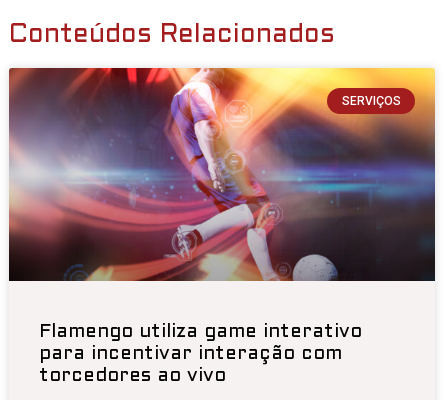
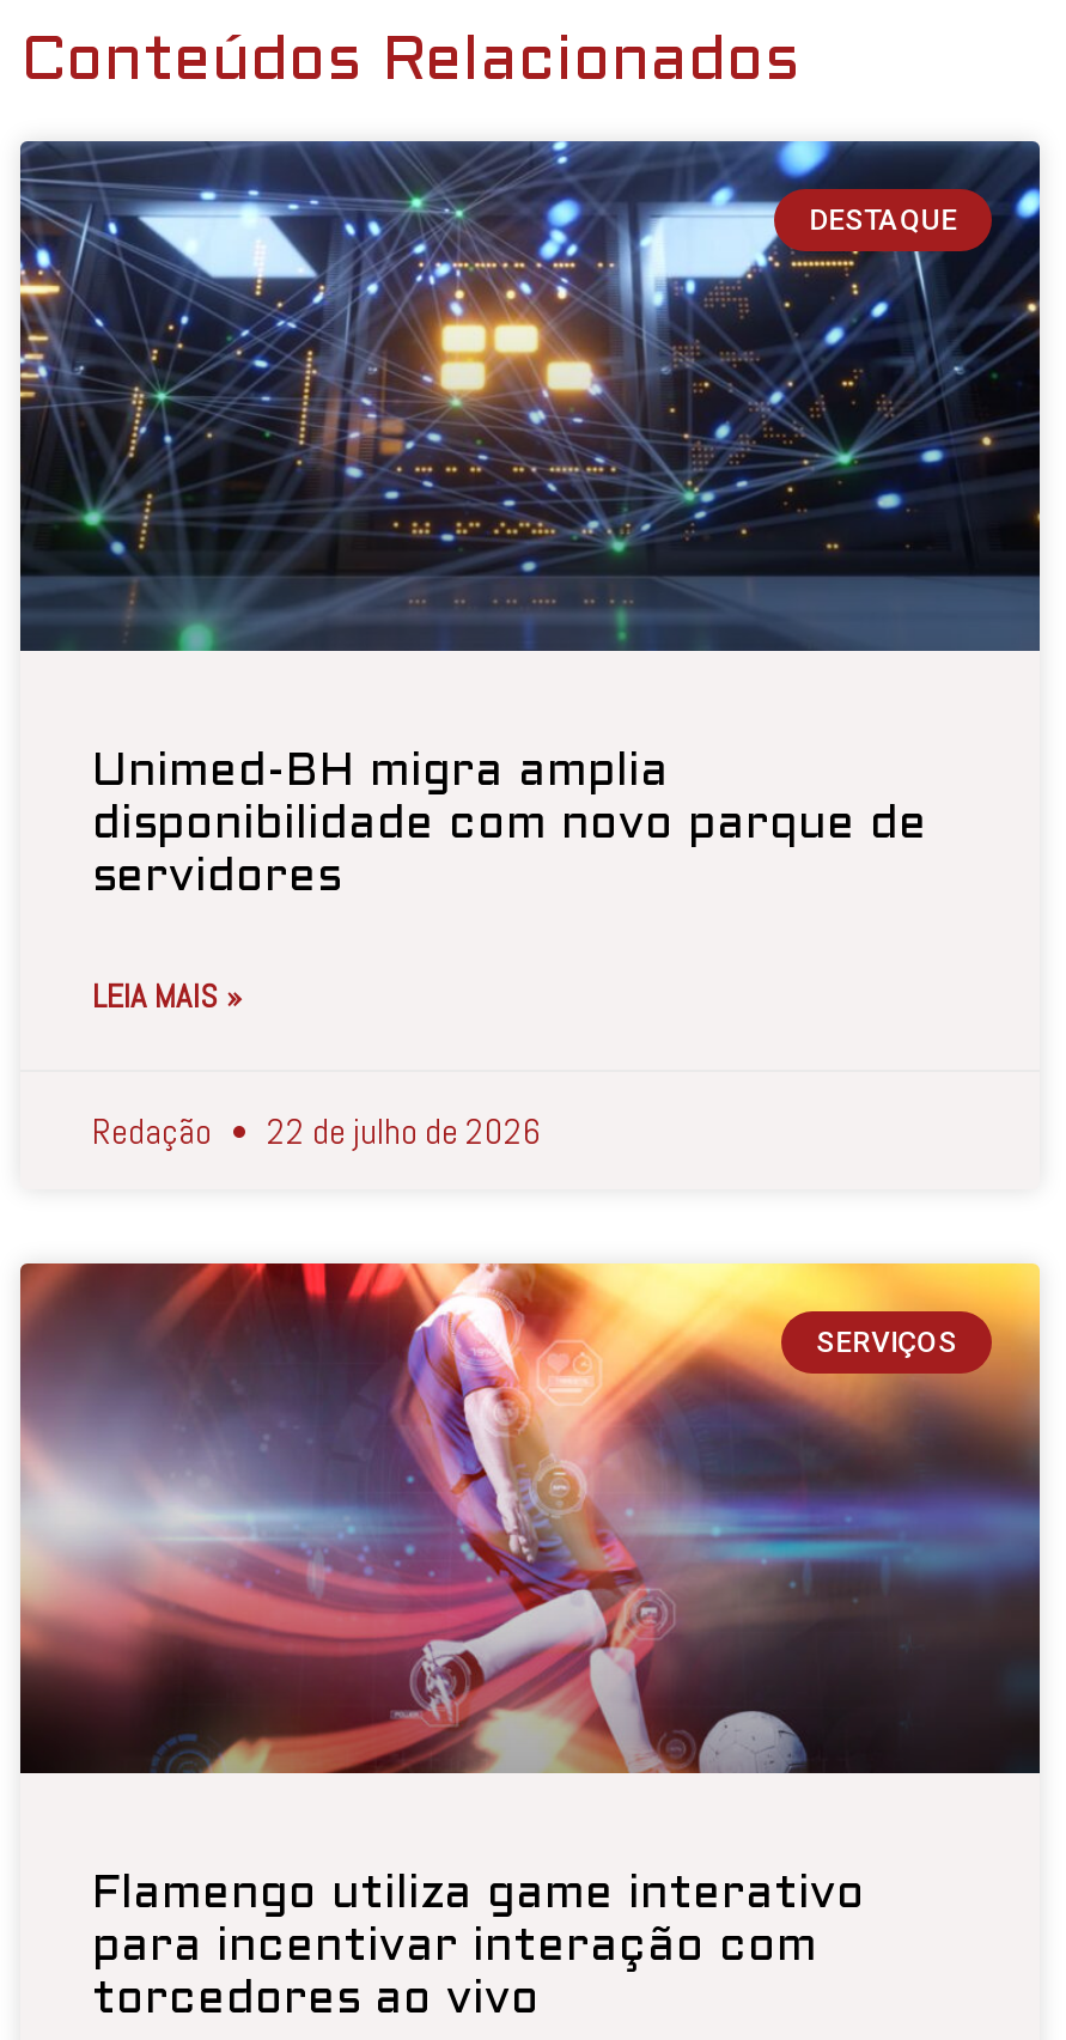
+ [image]
+ DESTAQUE

+ Unimed-BH migra amplia
+ disponibilidade com novo parque de
+ servidores
+ LEIA MAIS »
+ Redação
+ 22 de julho de 2026
